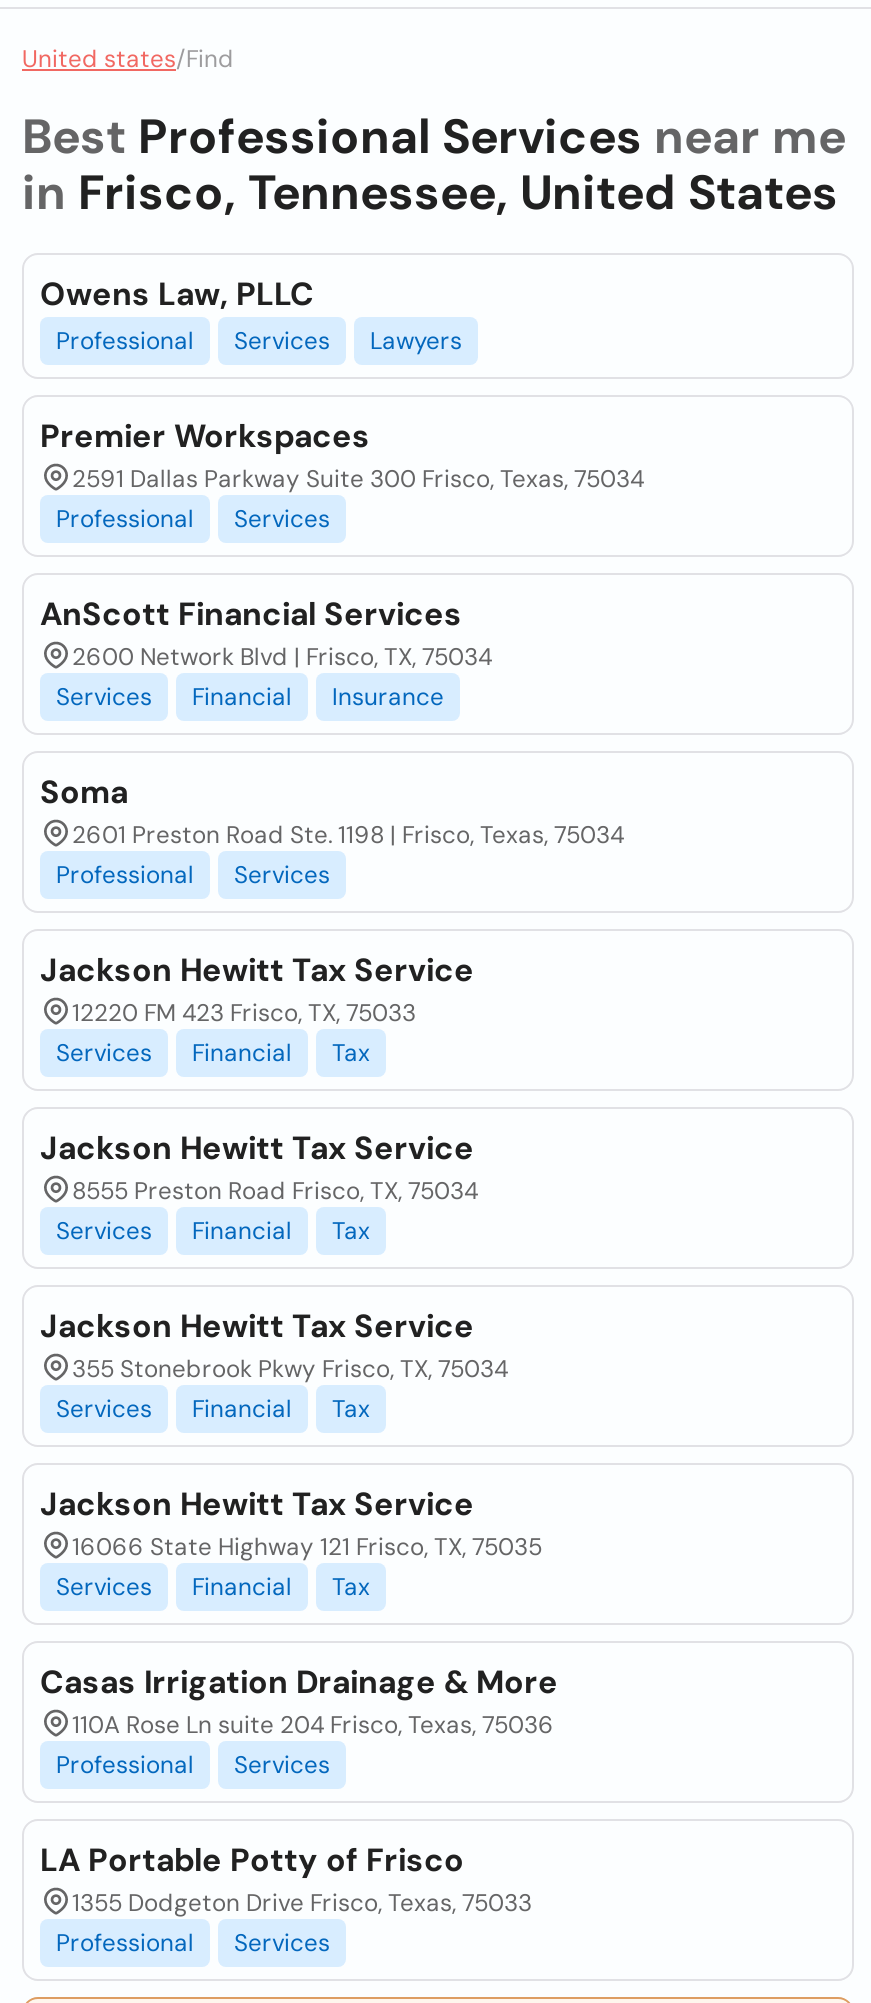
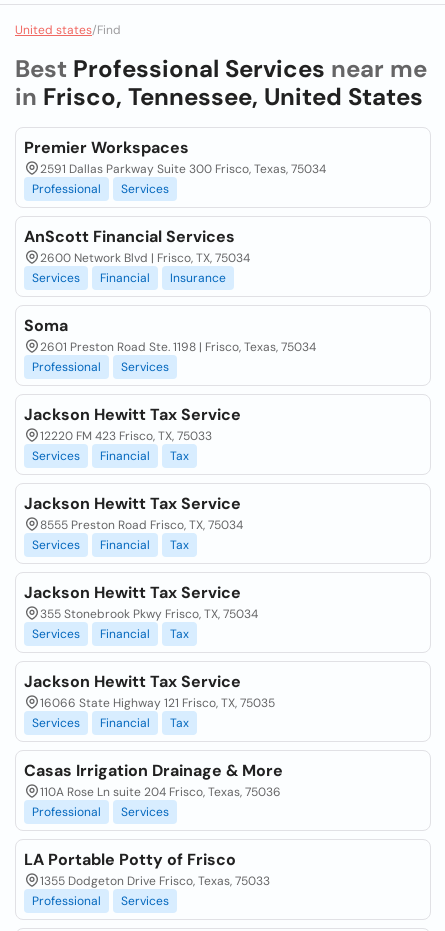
- Owens Law, PLLC
- Professional
- Services
- Lawyers
